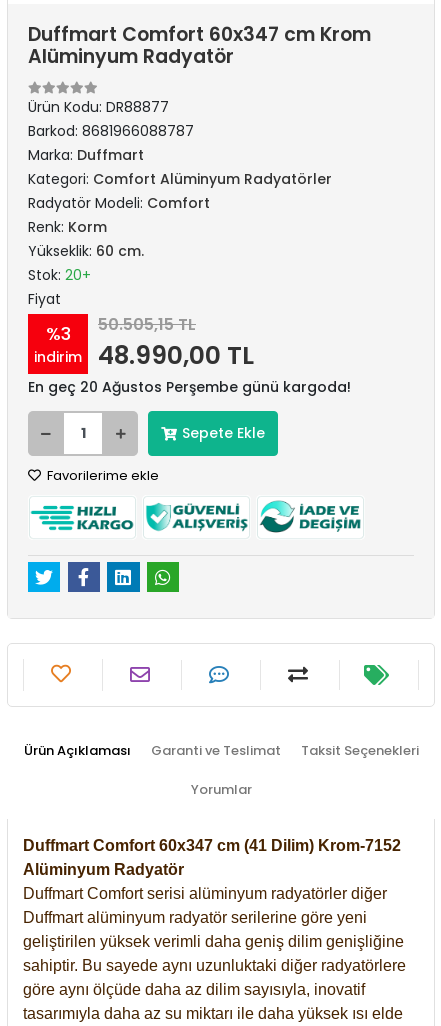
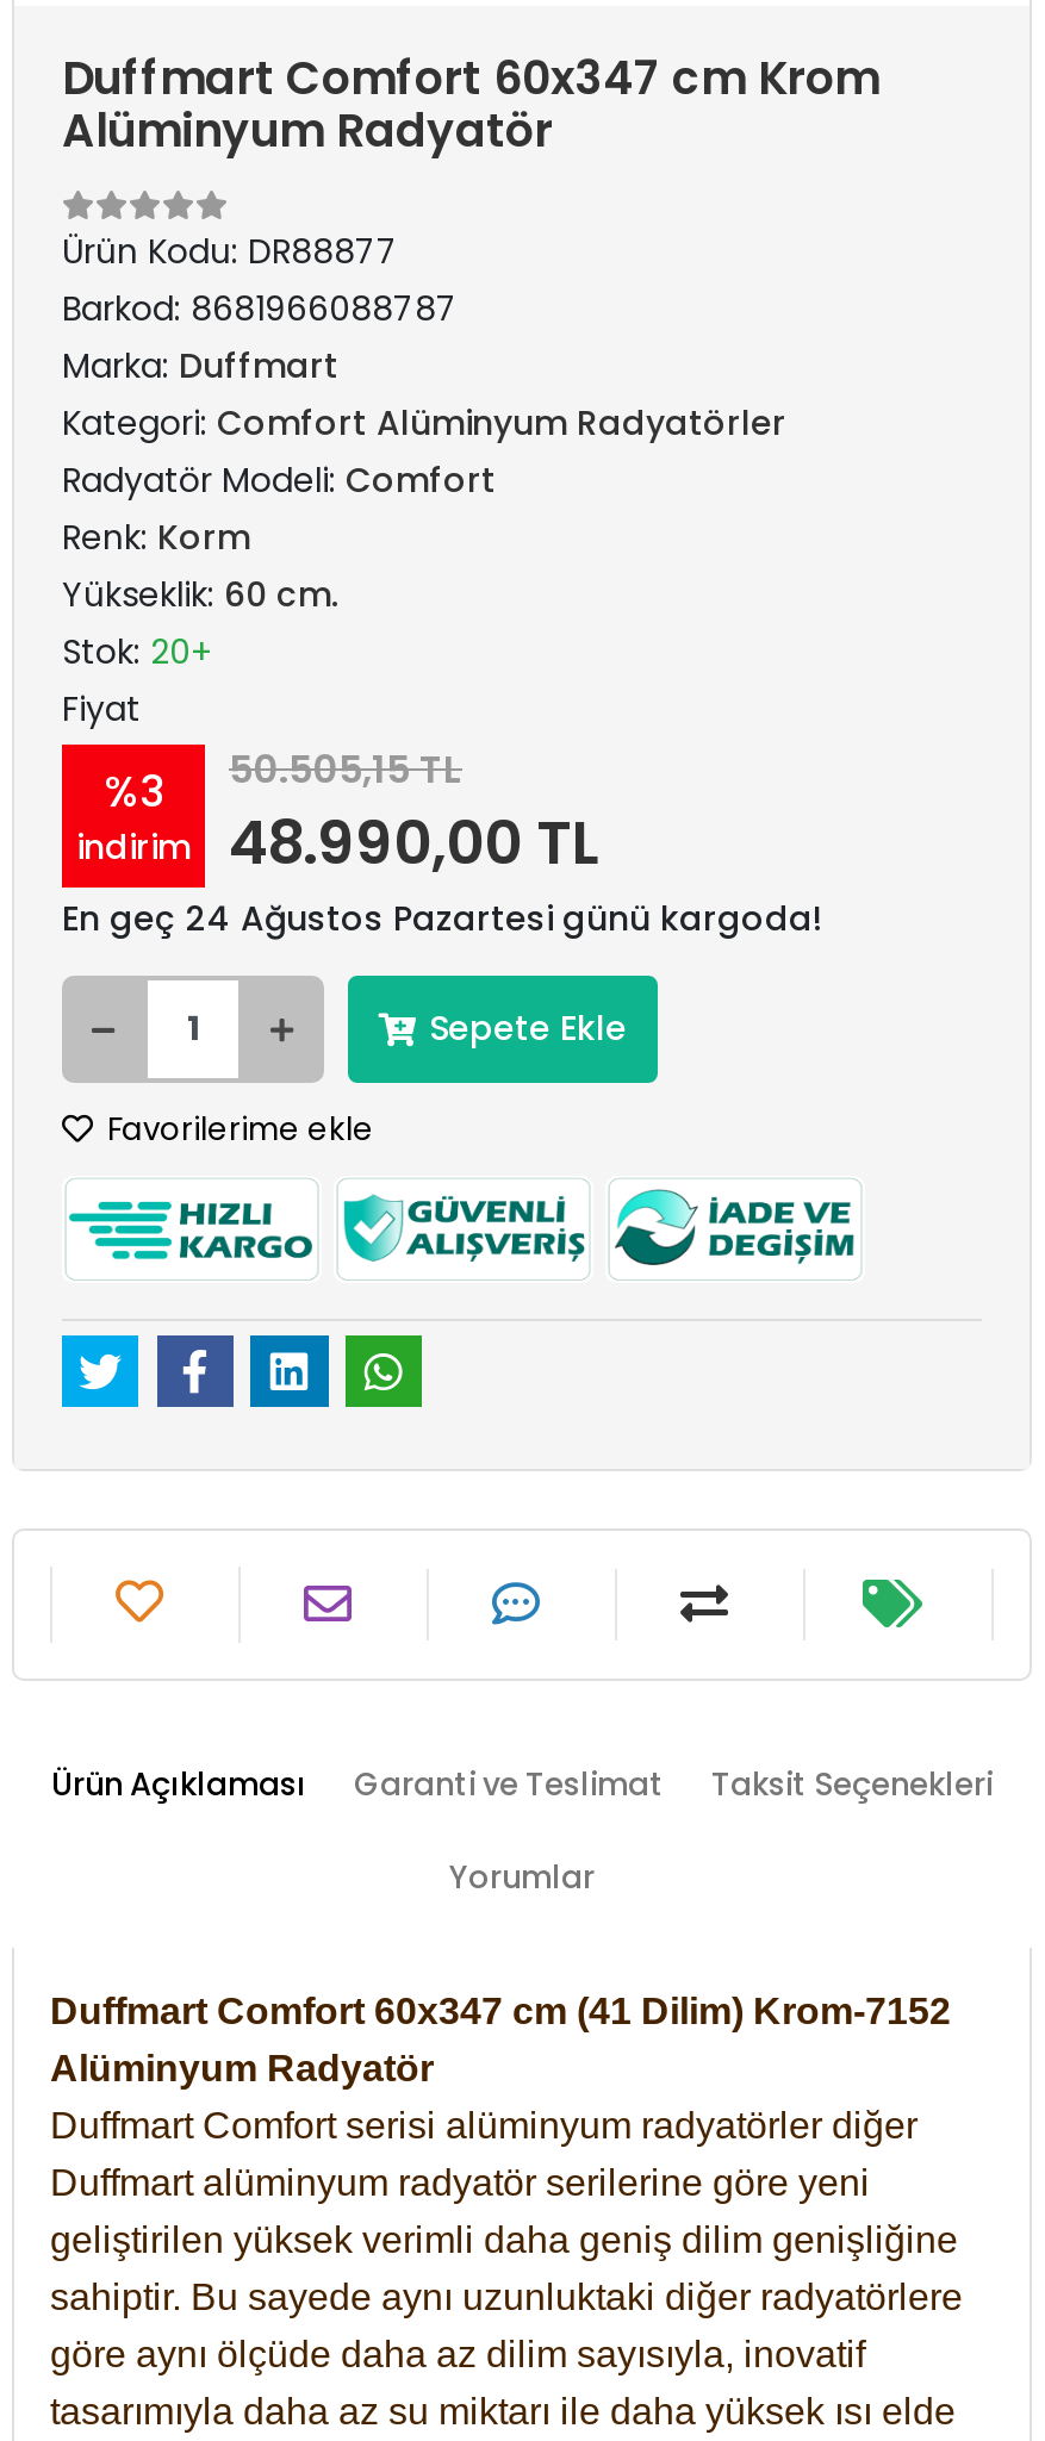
- En geç 20 Ağustos Perşembe günü kargoda!
+ En geç 24 Ağustos Pazartesi günü kargoda!
